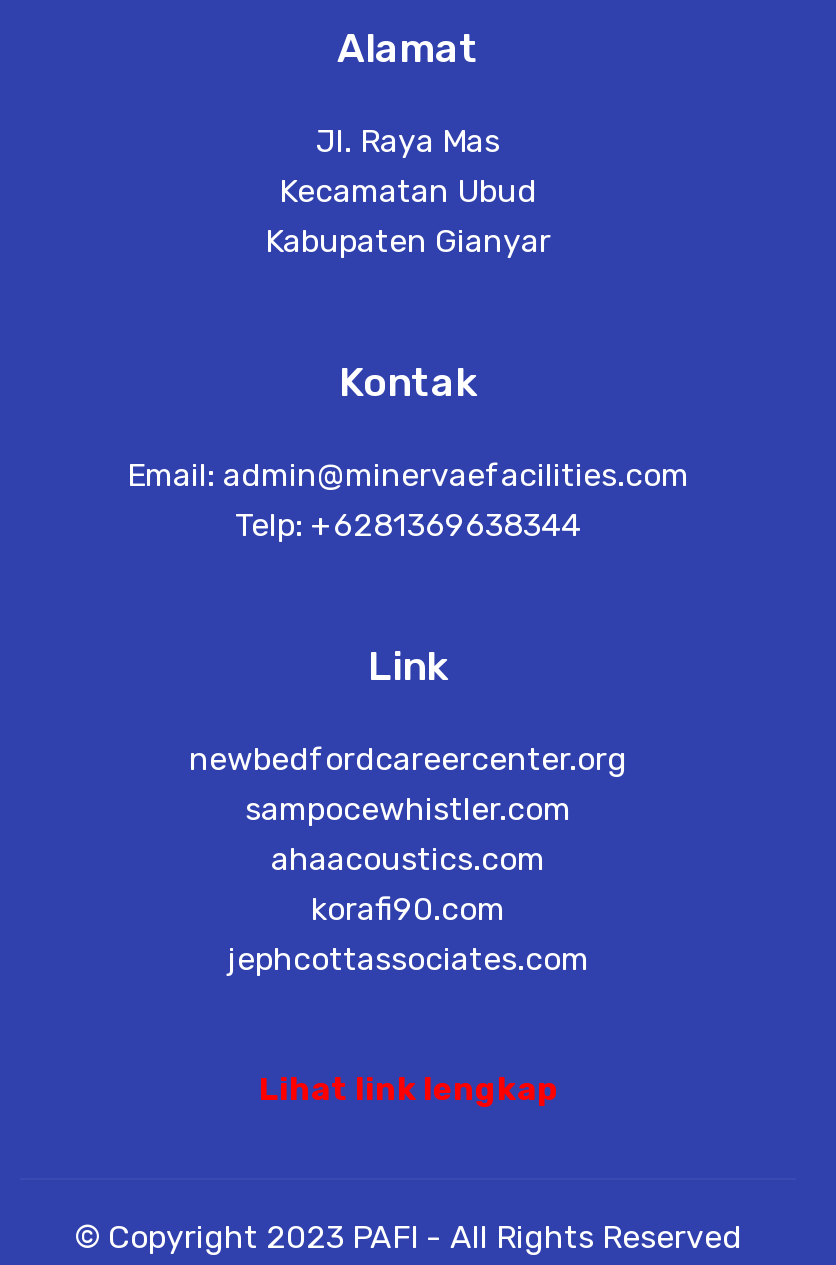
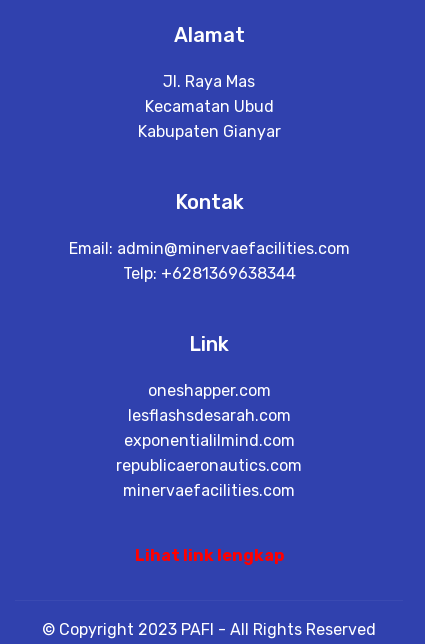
- newbedfordcareercenter.org
- sampocewhistler.com
- ahaacoustics.com
- korafi90.com
- jephcottassociates.com
+ oneshapper.com
+ lesflashsdesarah.com
+ exponentialilmind.com
+ republicaeronautics.com
+ minervaefacilities.com
